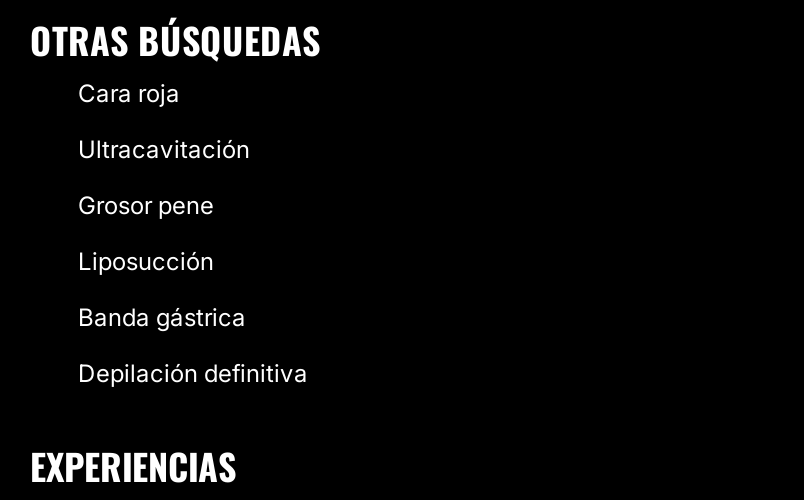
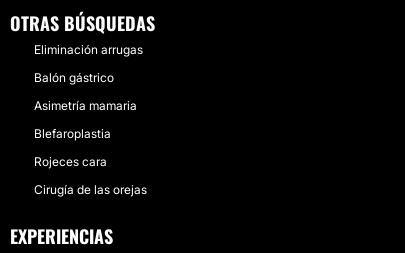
- Cara roja
+ Eliminación arrugas

- Ultracavitación
+ Balón gástrico

- Grosor pene
+ Asimetría mamaria

- Liposucción
+ Blefaroplastia

- Banda gástrica
+ Rojeces cara

- Depilación definitiva
+ Cirugía de las orejas
